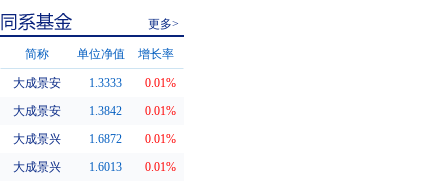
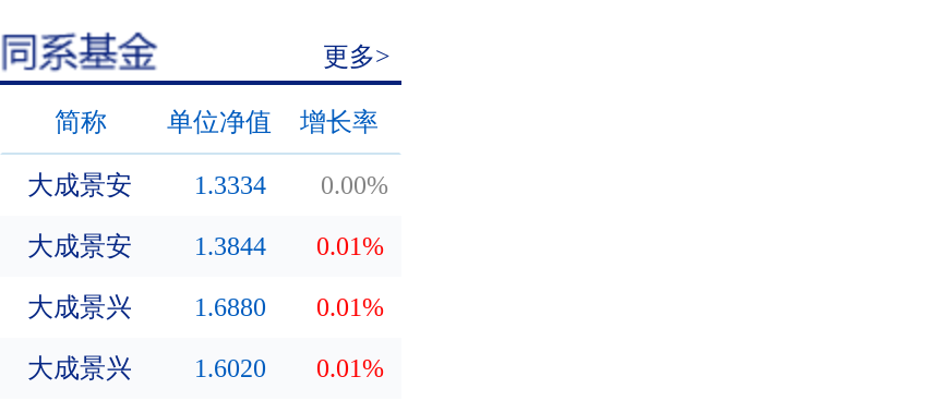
- 1.3333
+ 1.3334

- 0.01%
+ 0.00%

- 1.3842 0.01%
+ 1.3844 0.01%

- 1.6872 0.01%
+ 1.6880 0.01%

- 1.6013 0.01%
+ 1.6020 0.01%
